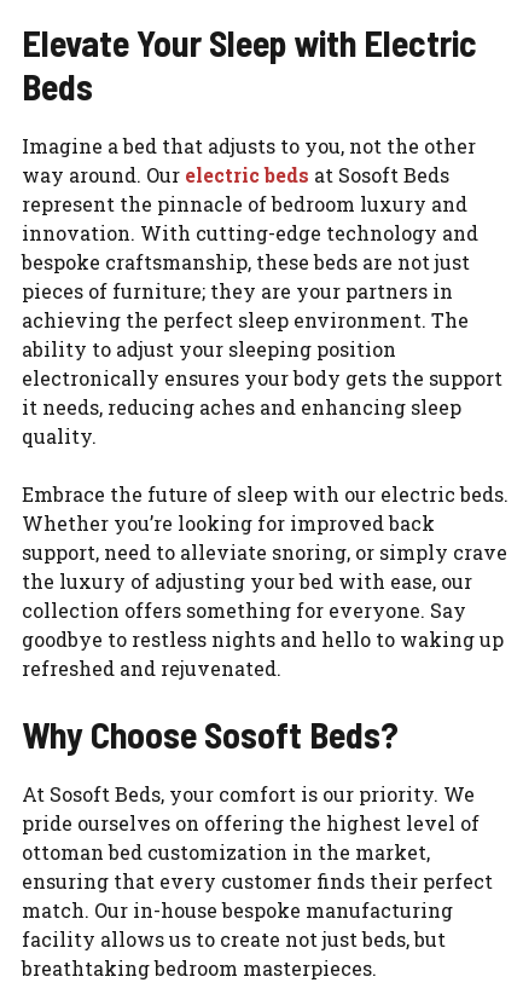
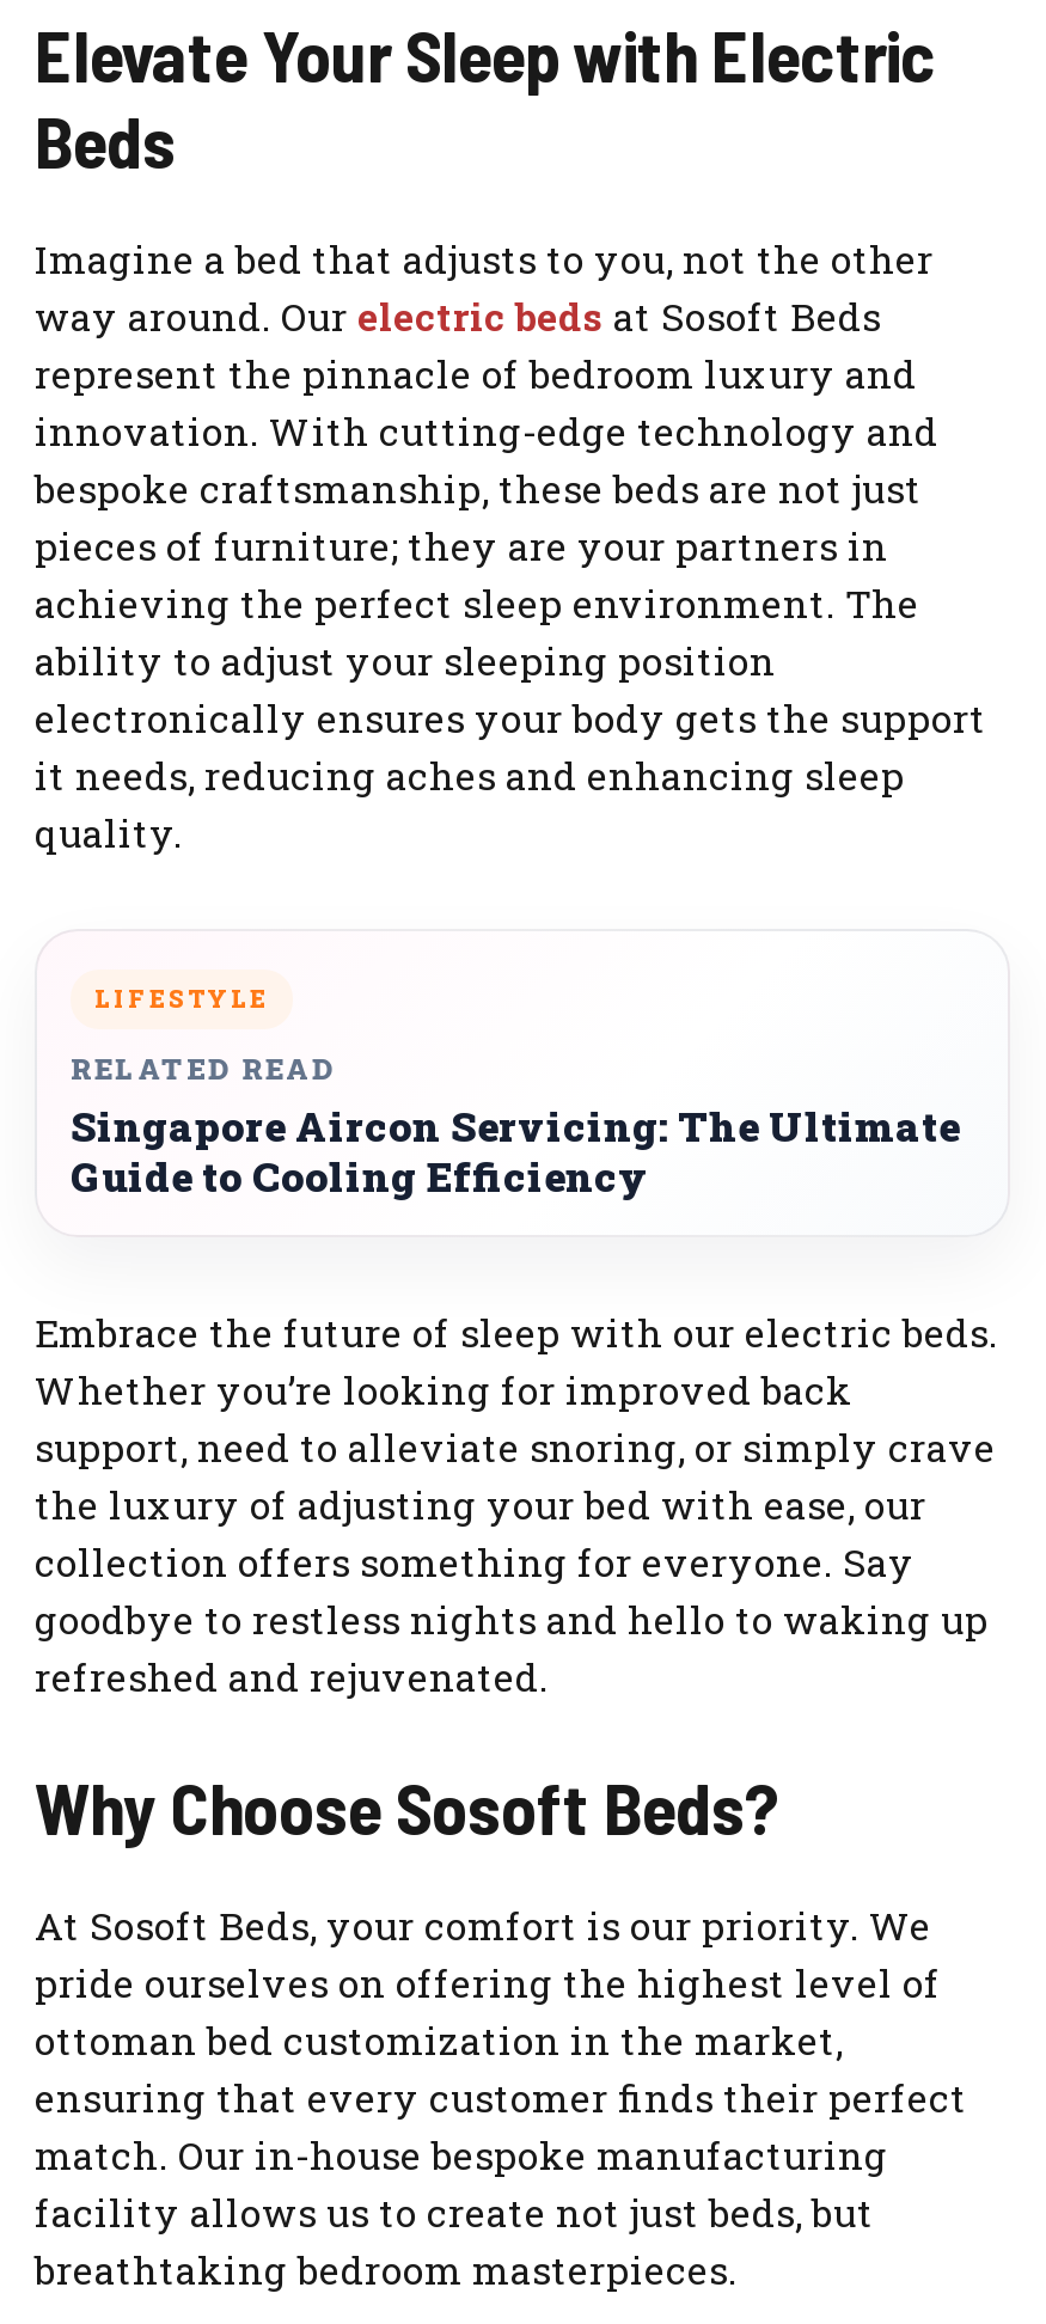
+ LIFESTYLE
+ RELATED READ
+ Singapore Aircon Servicing: The Ultimate
+ Guide to Cooling Efficiency
